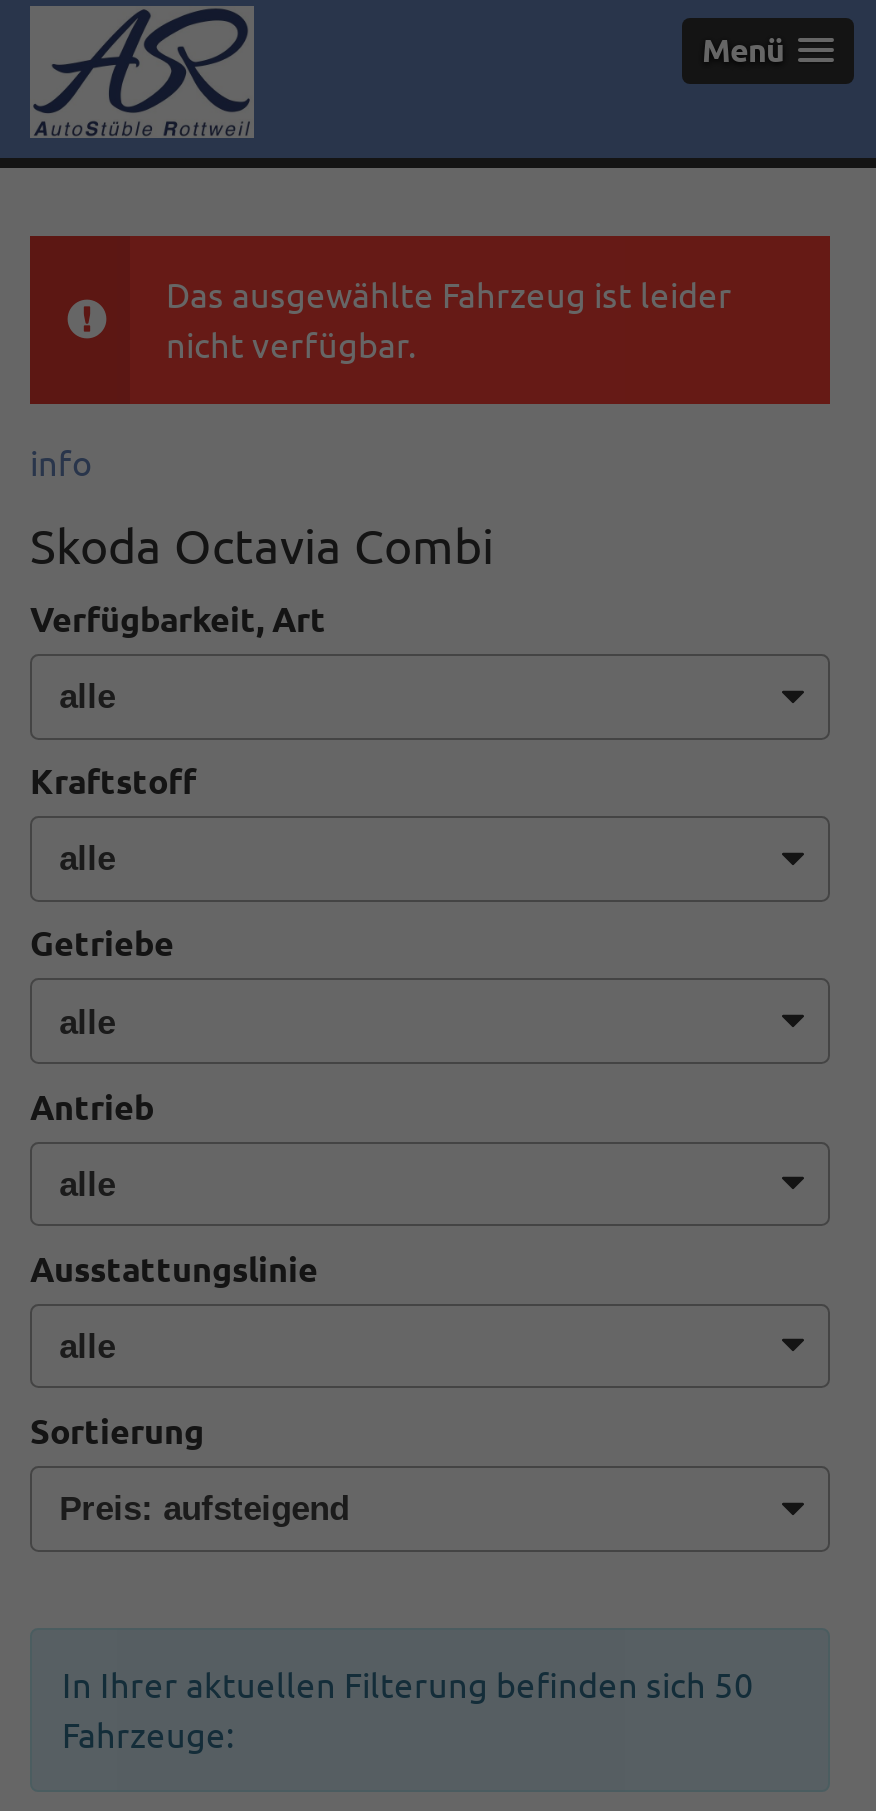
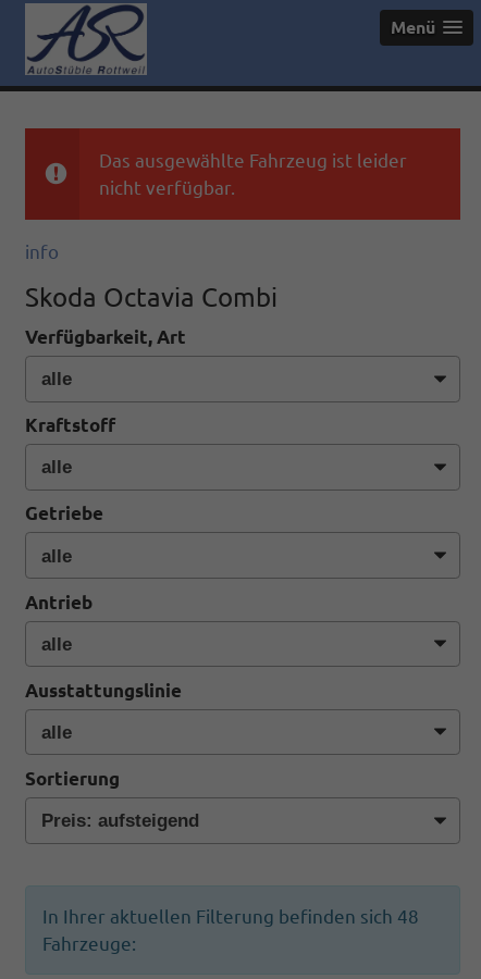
- In Ihrer aktuellen Filterung befinden sich 50
+ In Ihrer aktuellen Filterung befinden sich 48
